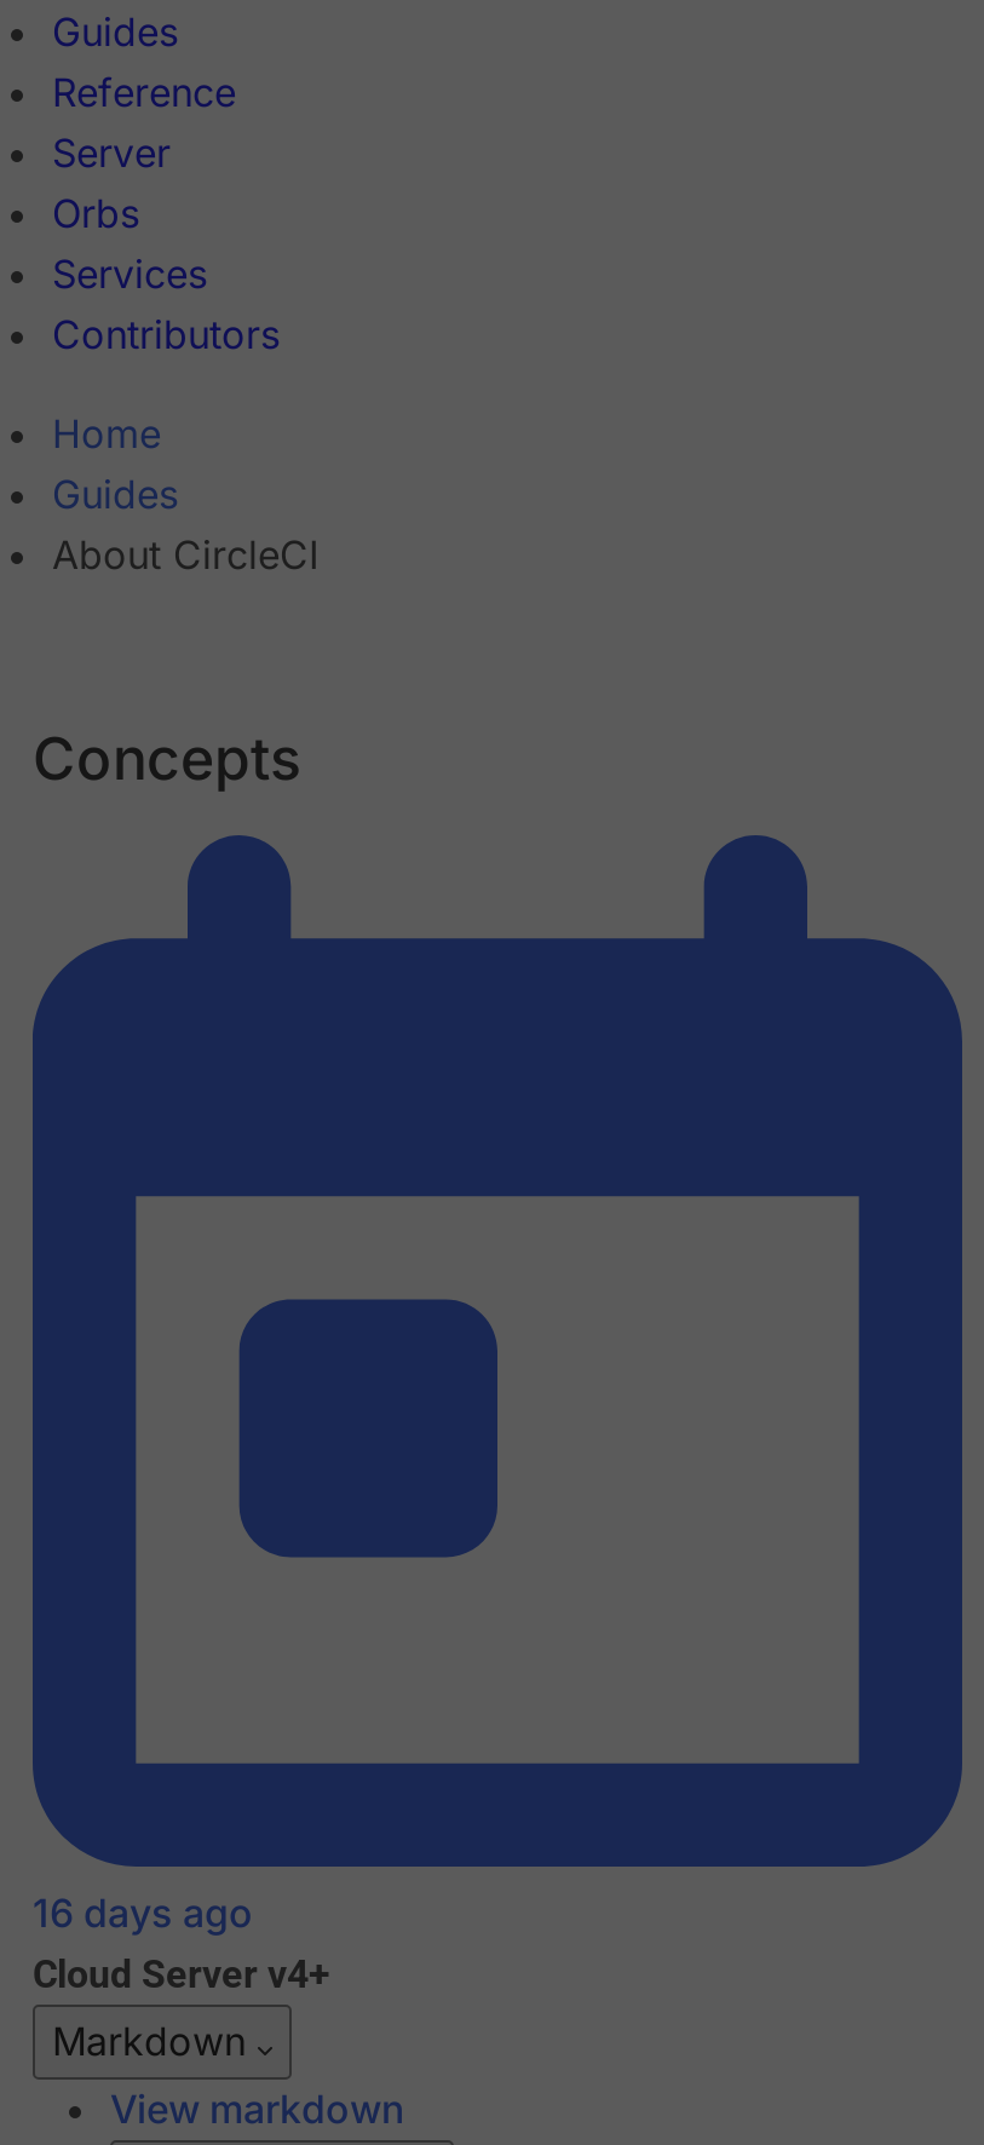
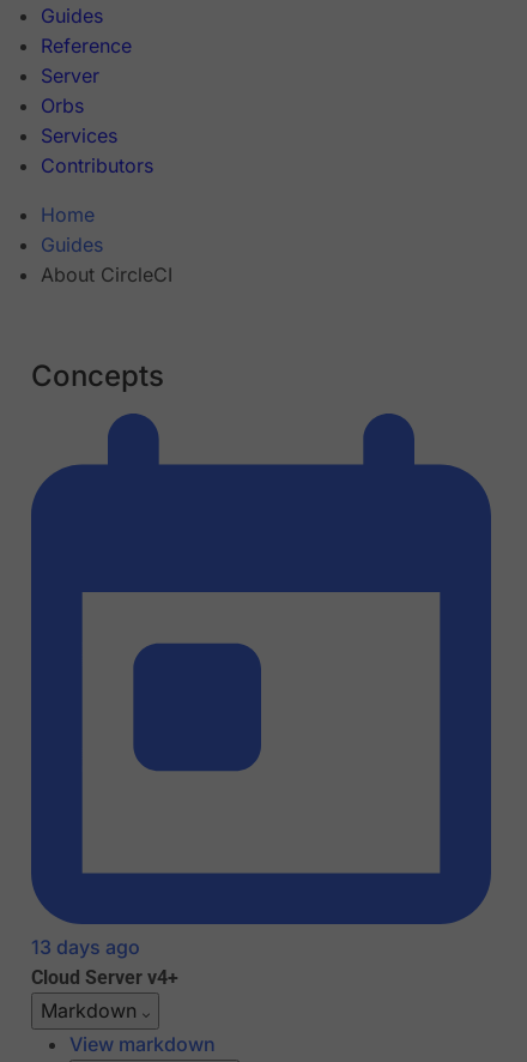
- 16 days ago
+ 13 days ago
